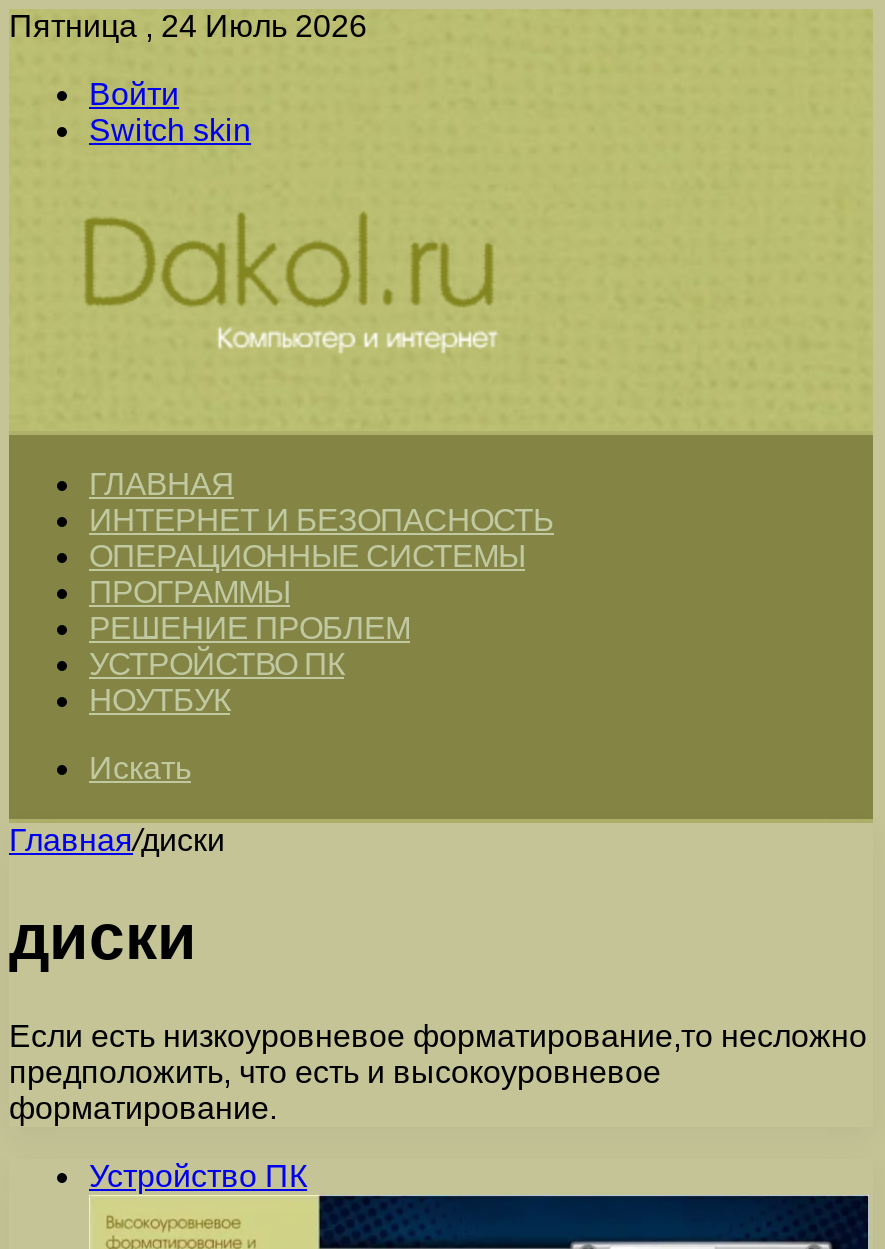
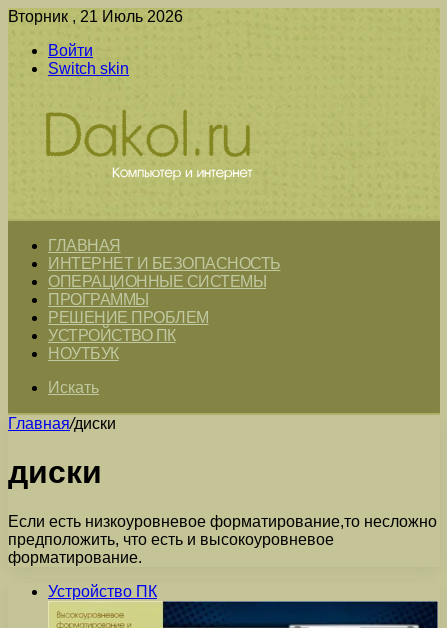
- Пятница , 24 Июль 2026
+ Вторник , 21 Июль 2026
